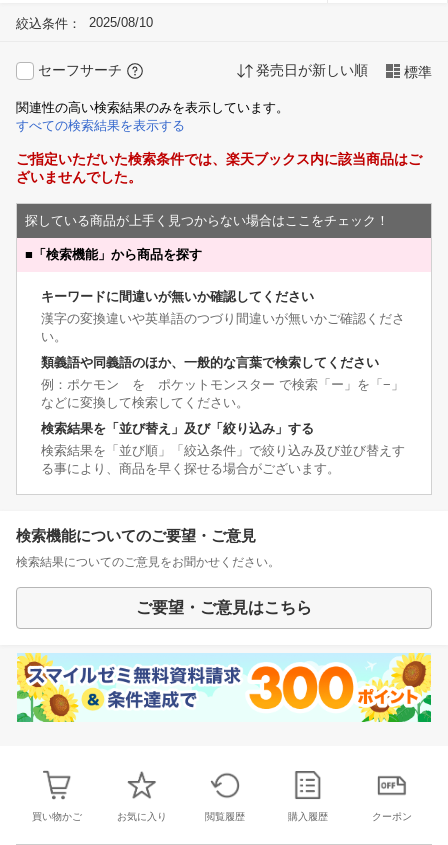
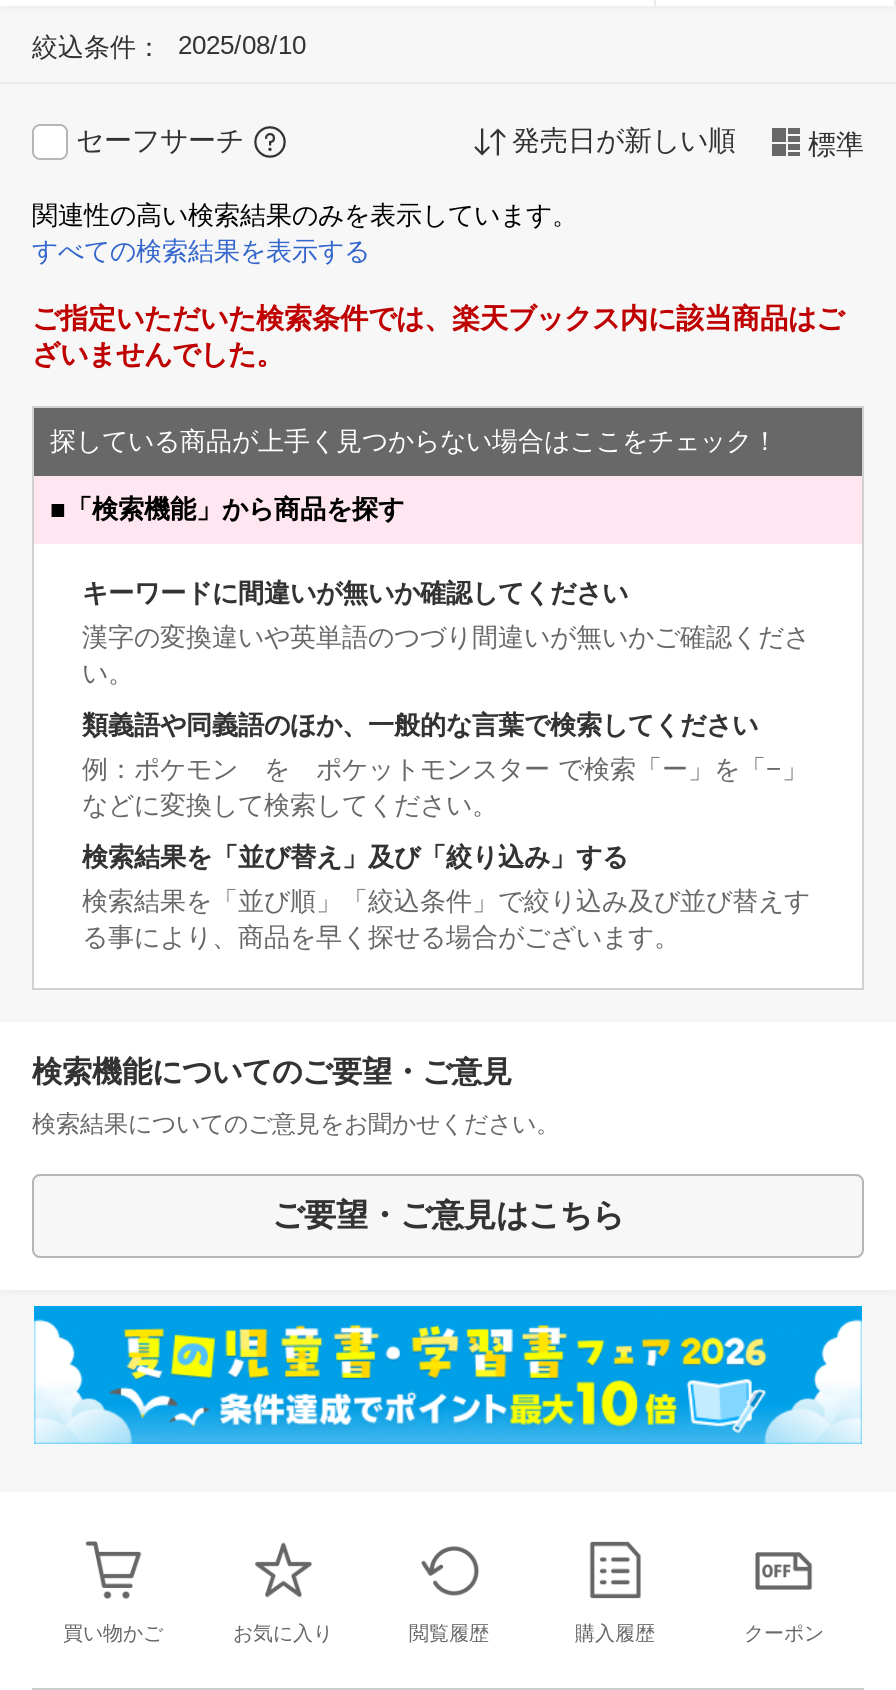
- [image]
+ [image]
